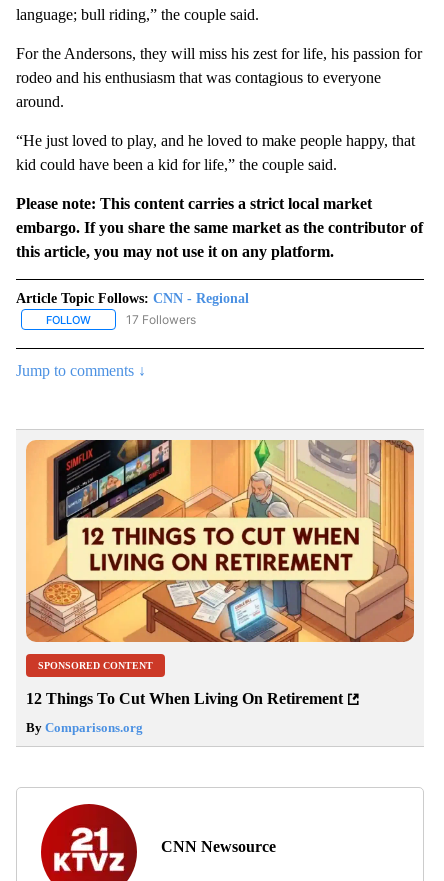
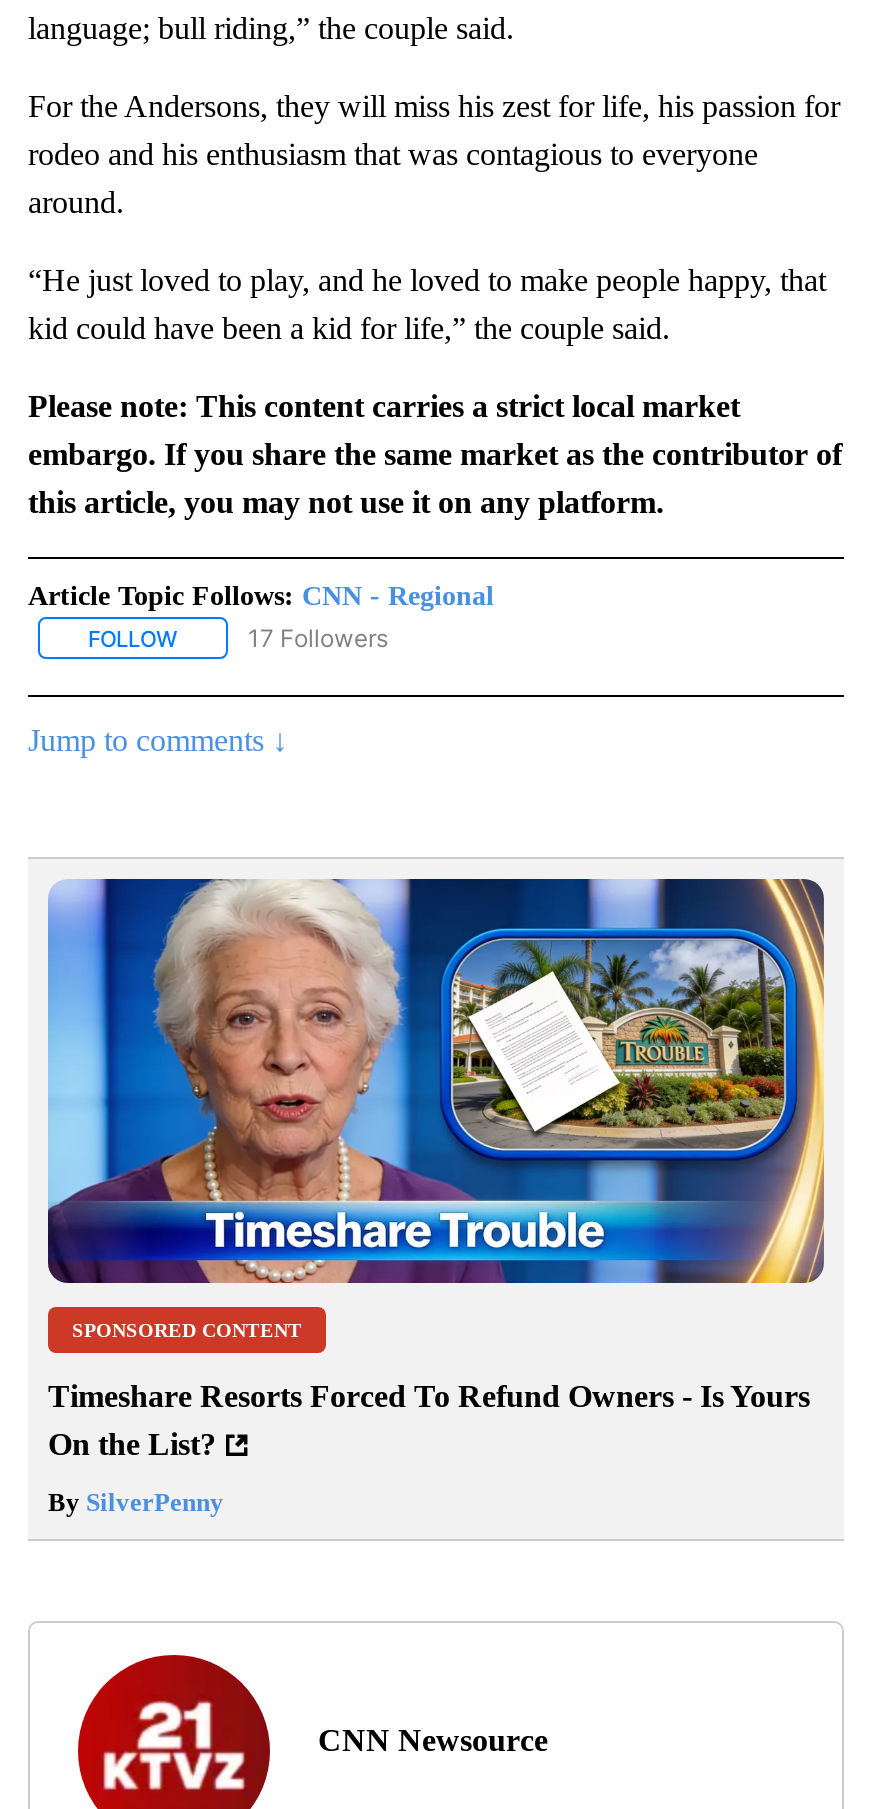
- [image]
+ [image]

- 12 Things To Cut When Living On Retirement
+ Timeshare Resorts Forced To Refund Owners - Is Yours
+ On the List?

- By Comparisons.org
+ By SilverPenny
